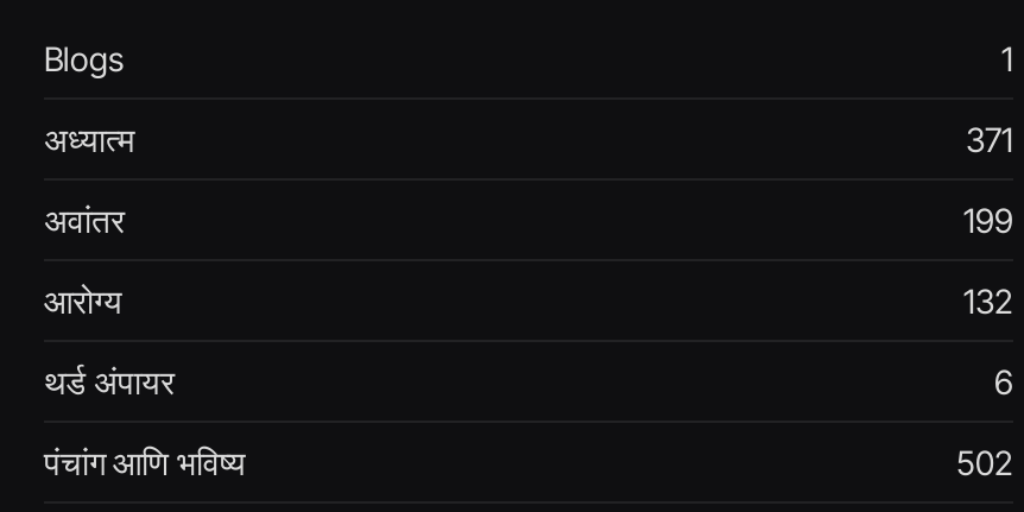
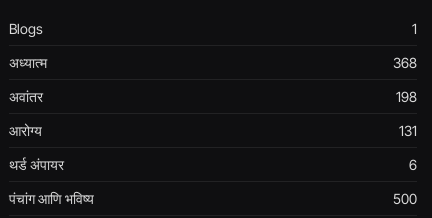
- 371
+ 368

- 199
+ 198

- 132
+ 131

- 502
+ 500
